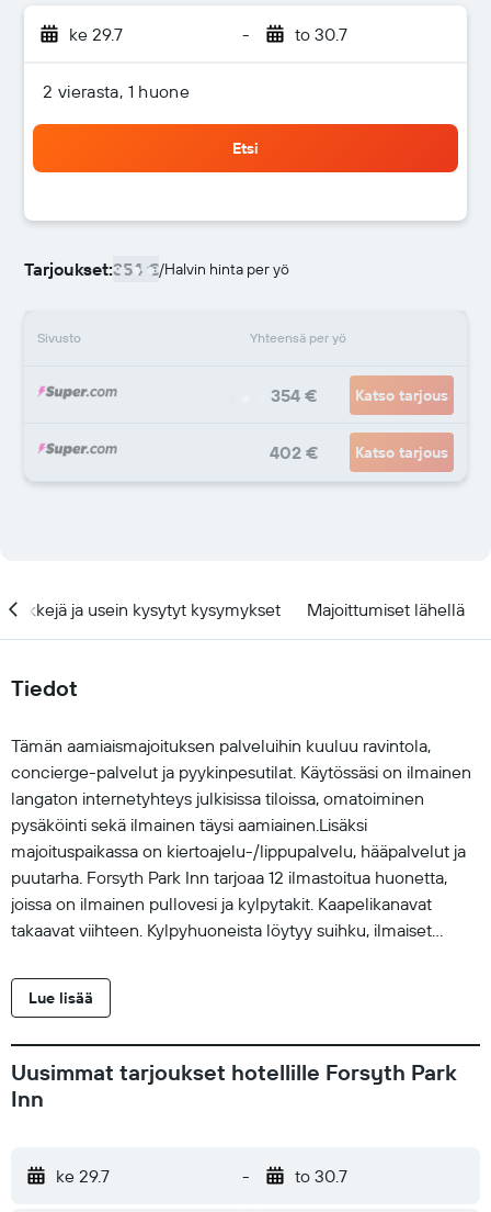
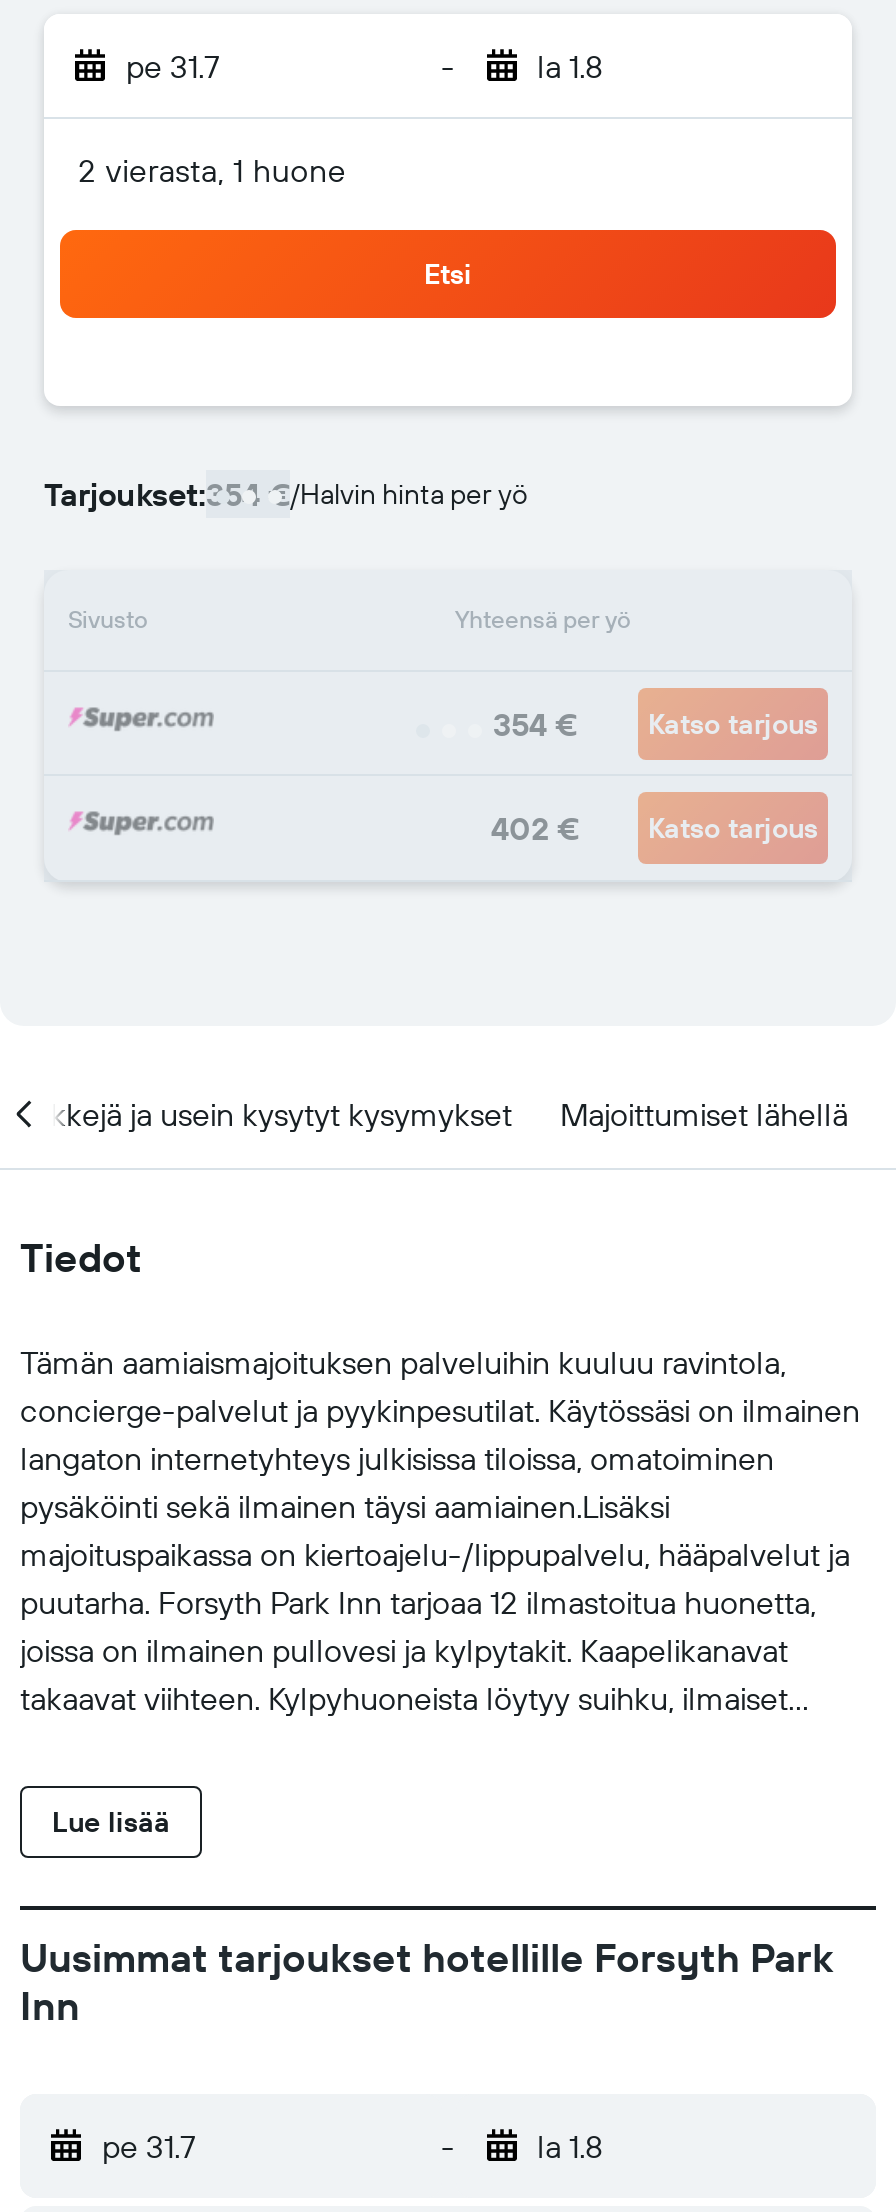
- ke 29.7
+ pe 31.7

- to 30.7
+ la 1.8

- ke 29.7
+ pe 31.7

- to 30.7
+ la 1.8
